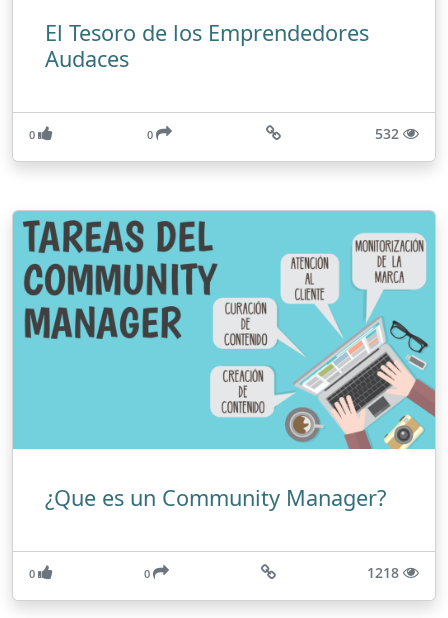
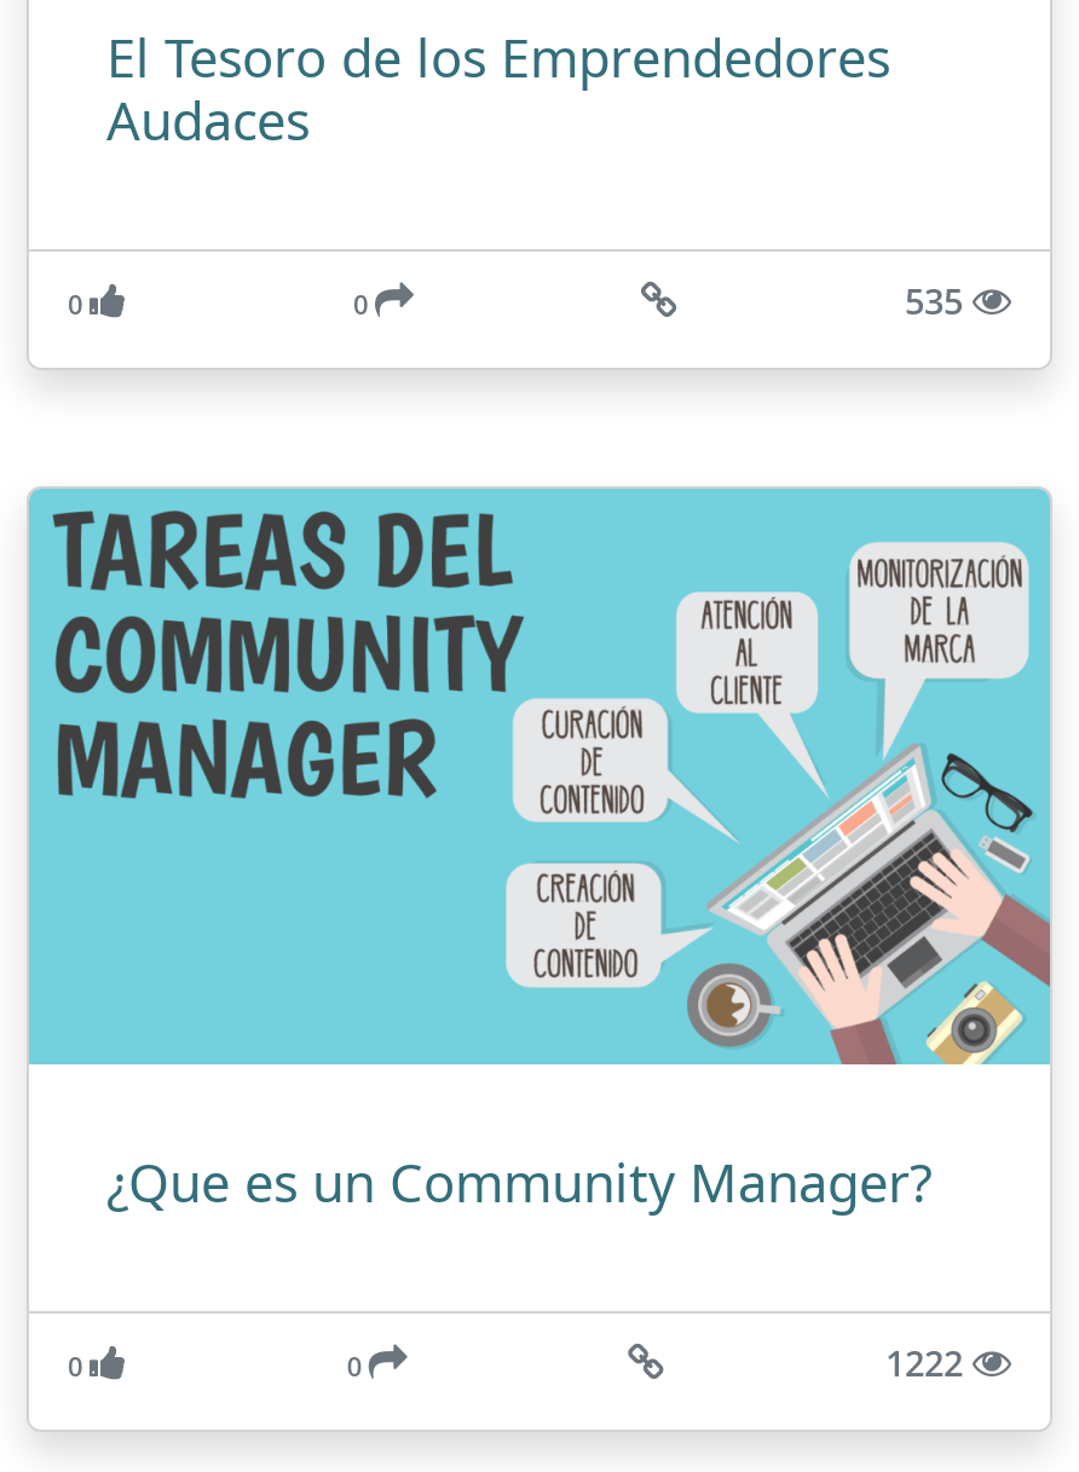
- 532
+ 535

- 1218
+ 1222
